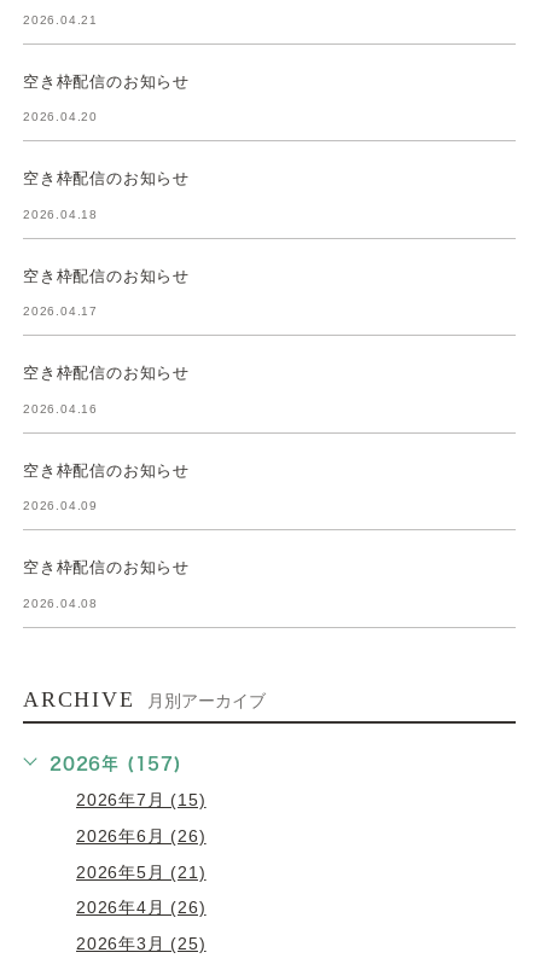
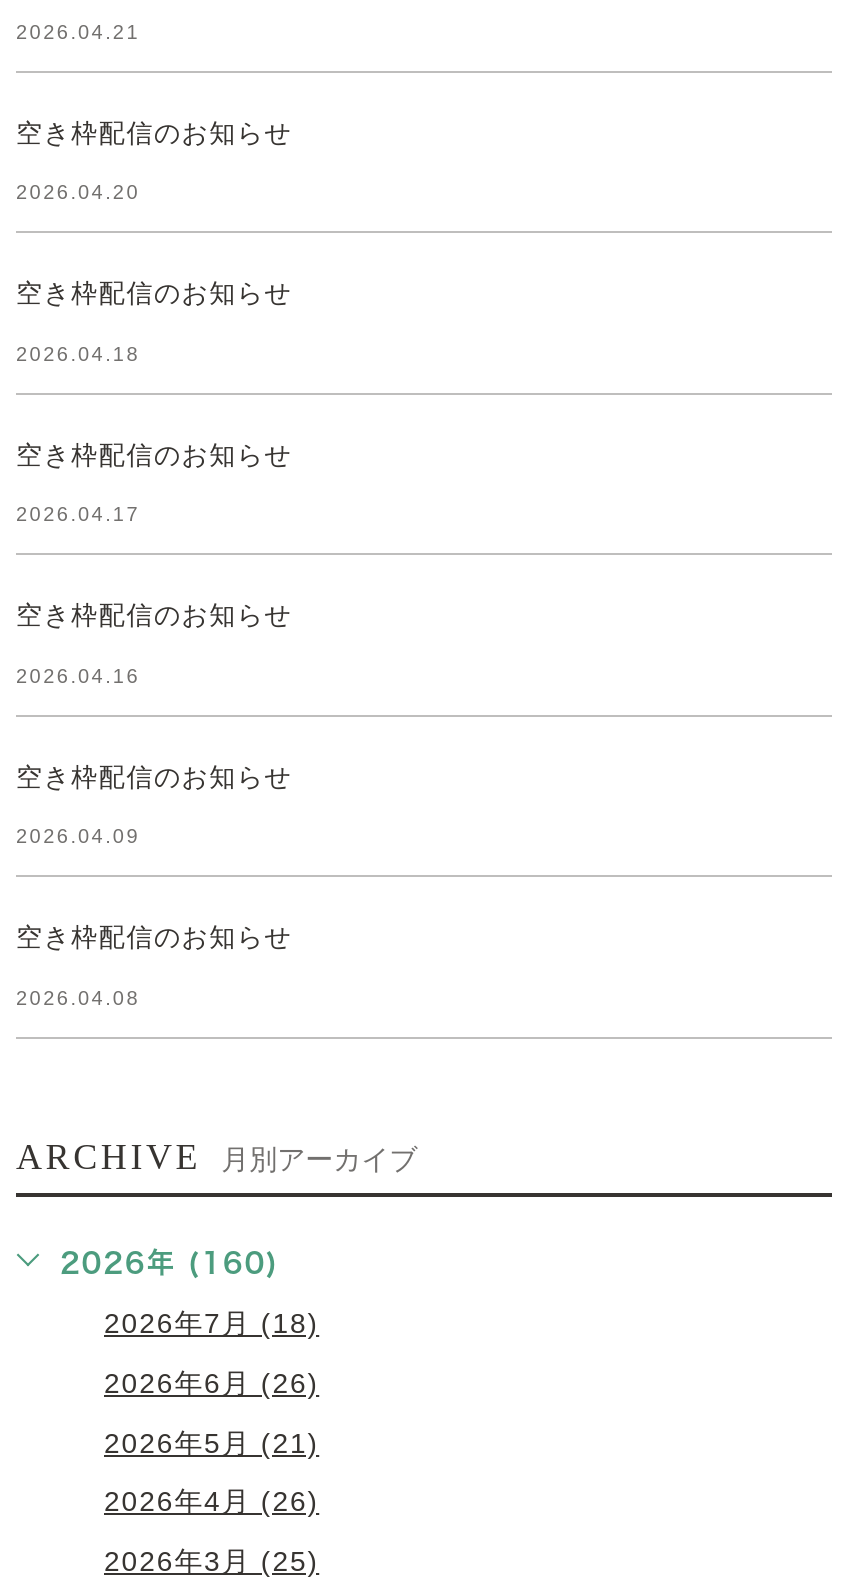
- 2026年 (157)
+ 2026年 (160)

- 2026年7月 (15)
+ 2026年7月 (18)
